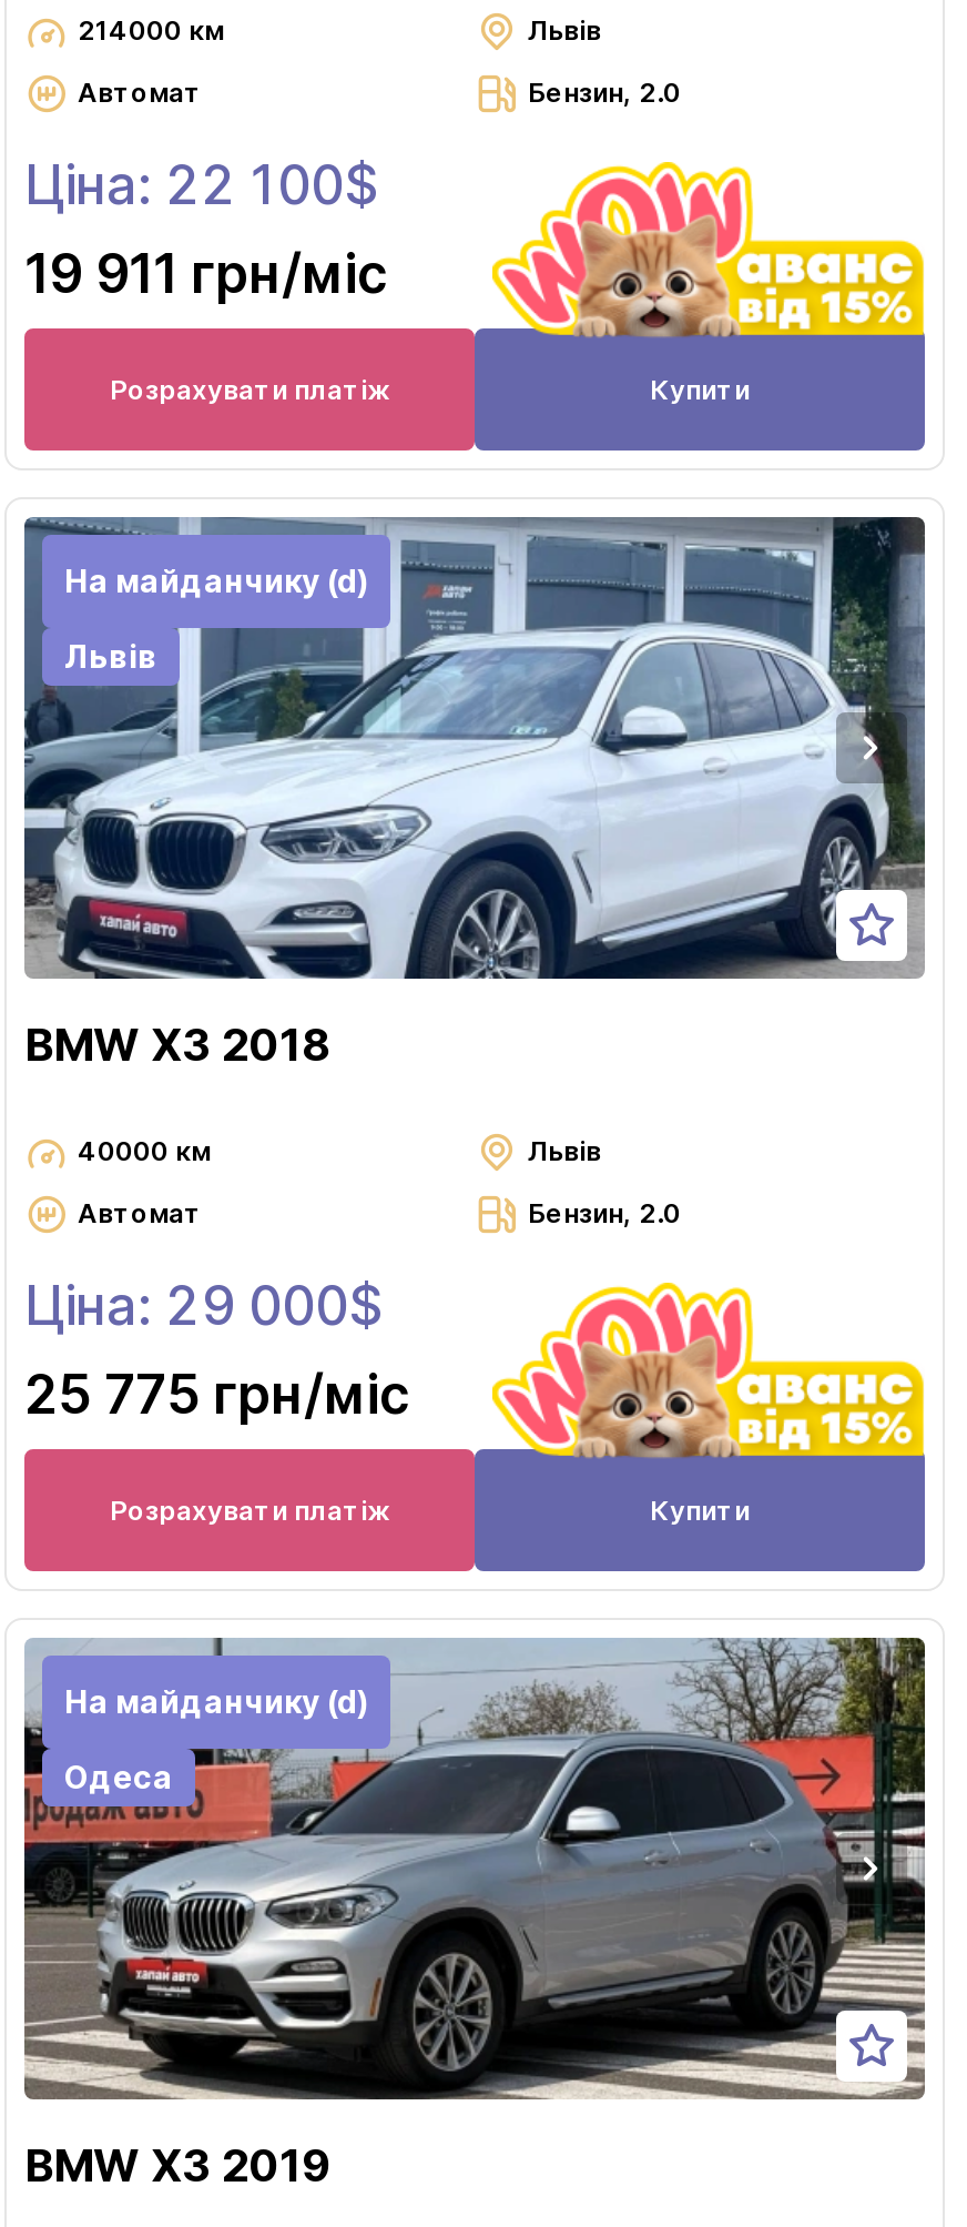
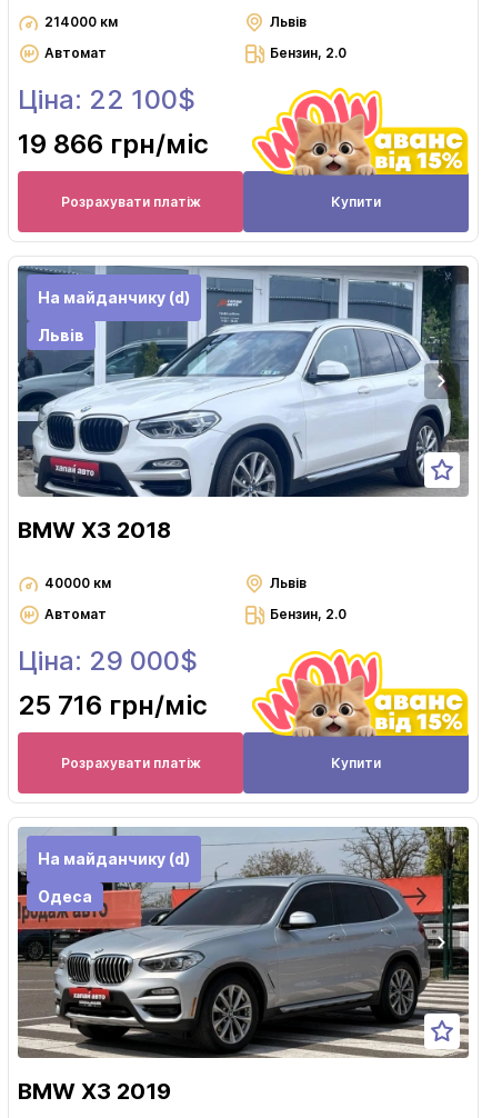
- 19 911 грн/міс
+ 19 866 грн/міс

- 25 775 грн/міс
+ 25 716 грн/міс
